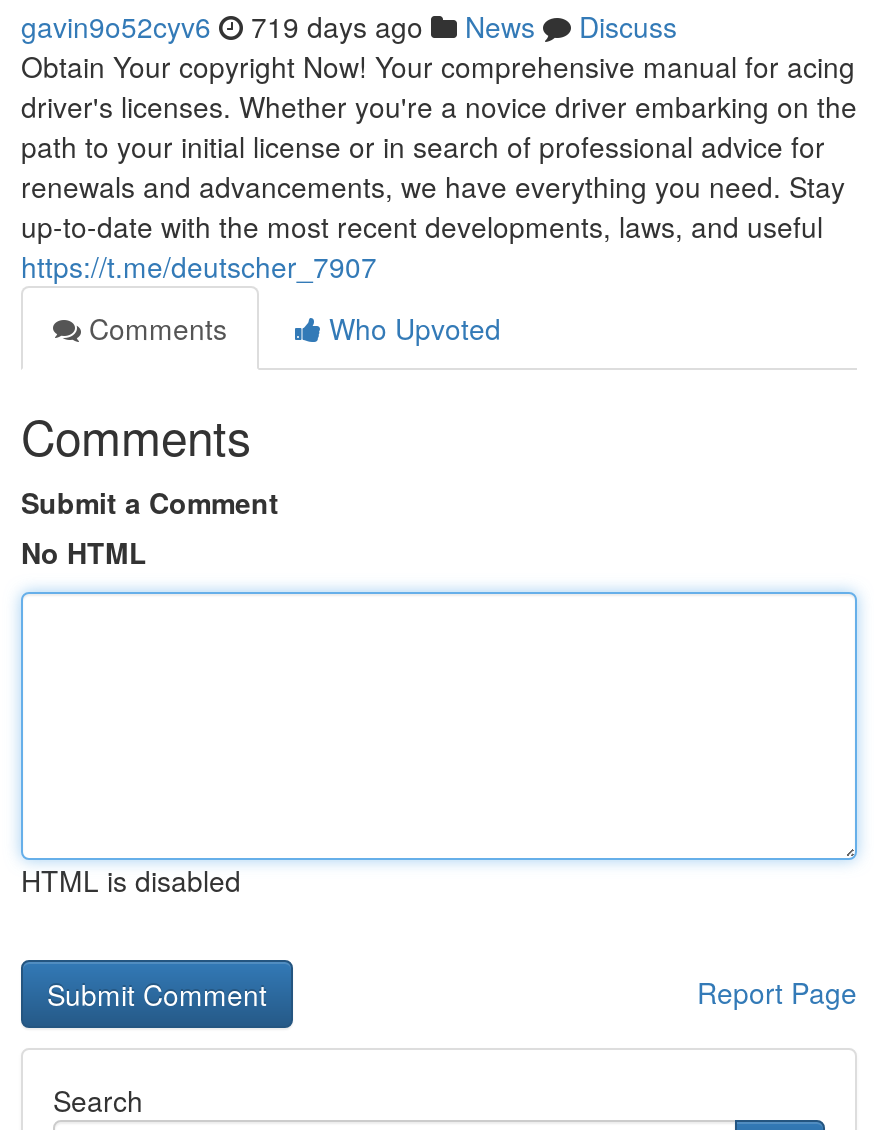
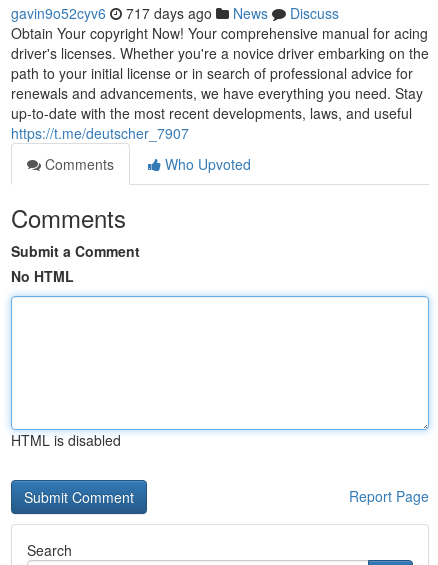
- gavin9o52cyv6 719 days ago News Discuss
+ gavin9o52cyv6 717 days ago News Discuss
